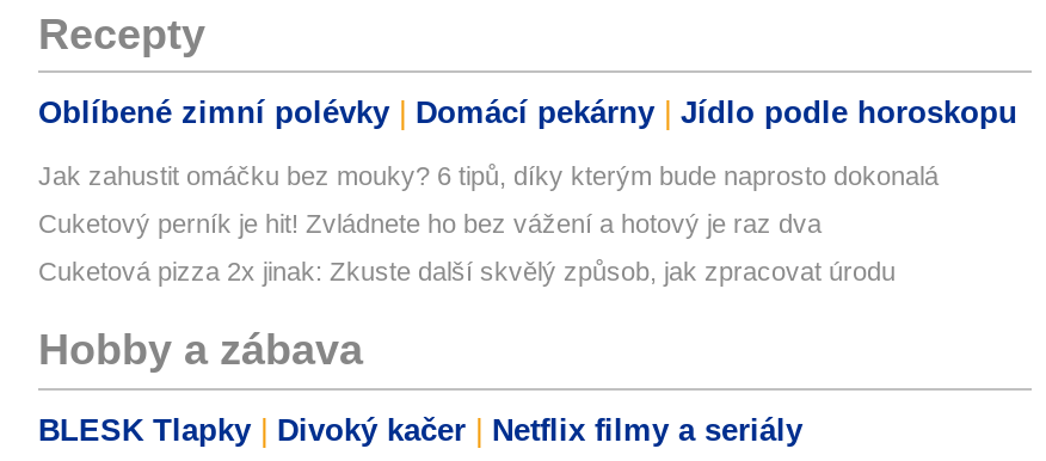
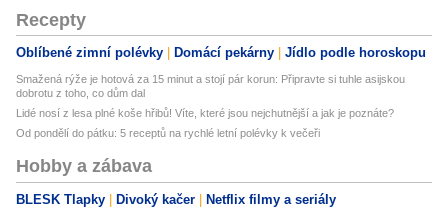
- Jak zahustit omáčku bez mouky? 6 tipů, díky kterým bude naprosto dokonalá
+ Smažená rýže je hotová za 15 minut a stojí pár korun: Připravte si tuhle asijskou
+ dobrotu z toho, co dům dal

- Cuketový perník je hit! Zvládnete ho bez vážení a hotový je raz dva
+ Lidé nosí z lesa plné koše hřibů! Víte, které jsou nejchutnější a jak je poznáte?

- Cuketová pizza 2x jinak: Zkuste další skvělý způsob, jak zpracovat úrodu
+ Od pondělí do pátku: 5 receptů na rychlé letní polévky k večeři
